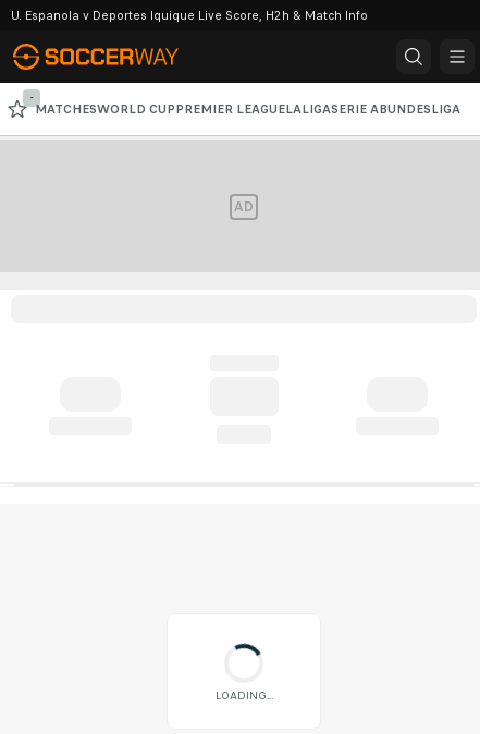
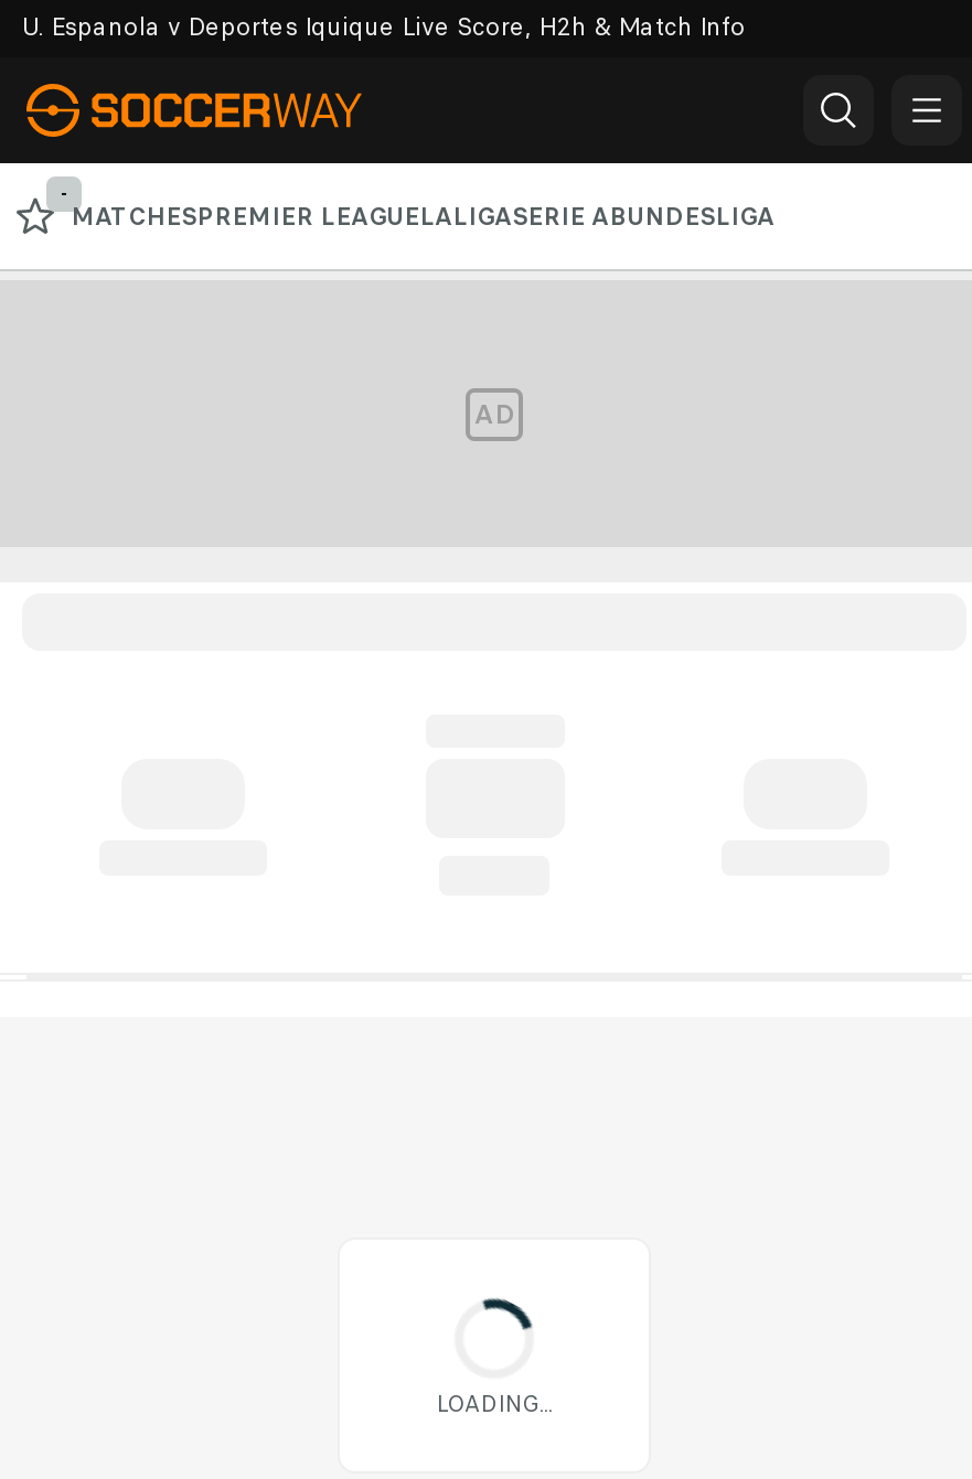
- MATCHESWORLD CUP PREMIER LEAGUELALIGASERIE ABUNDESLIGA
+ MATCHESPREMIER LEAGUELALIGASERIE ABUNDESLIGA
